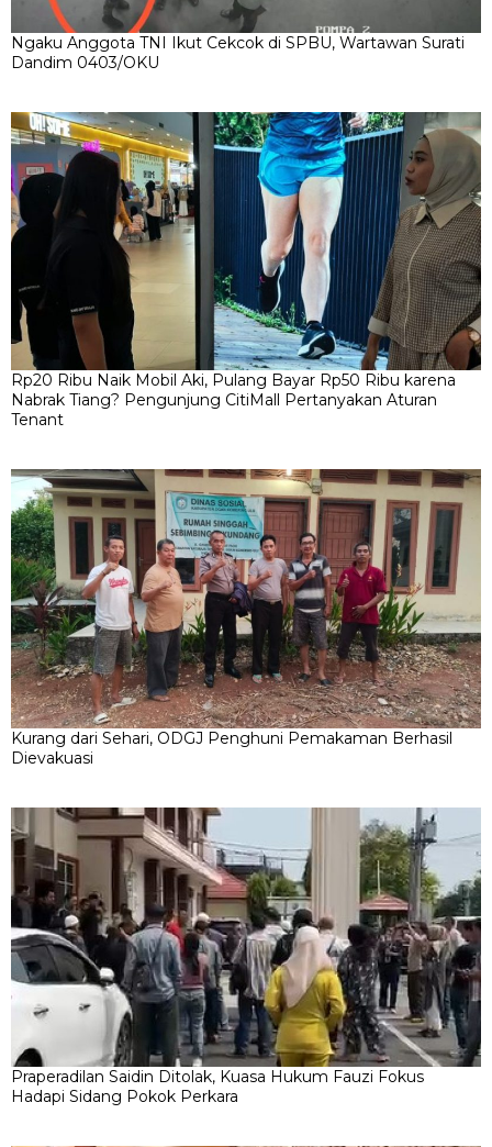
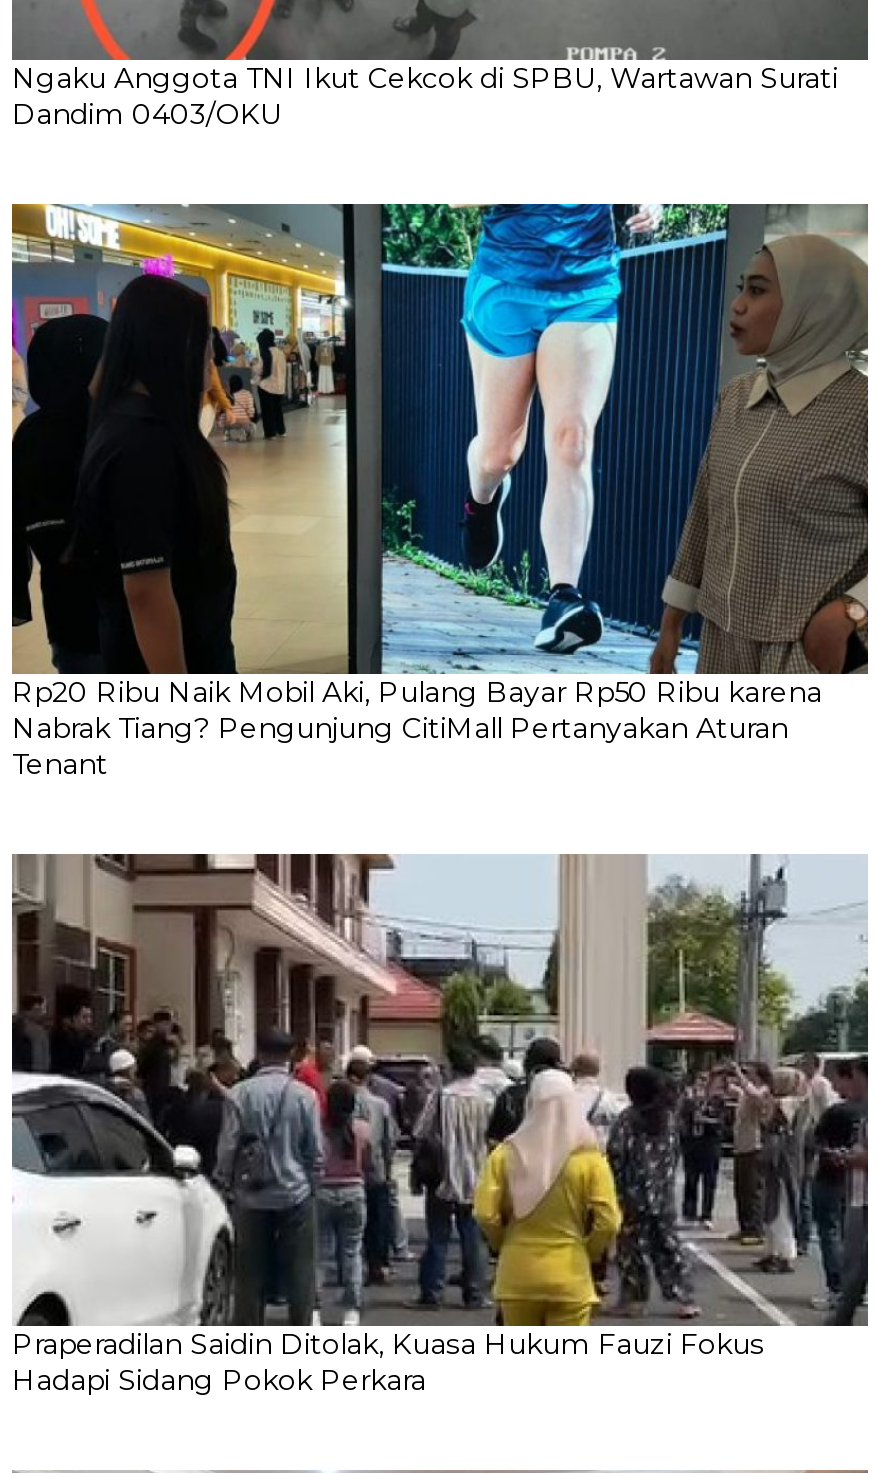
- [image]
- Kurang dari Sehari, ODGJ Penghuni Pemakaman Berhasil
- Dievakuasi
